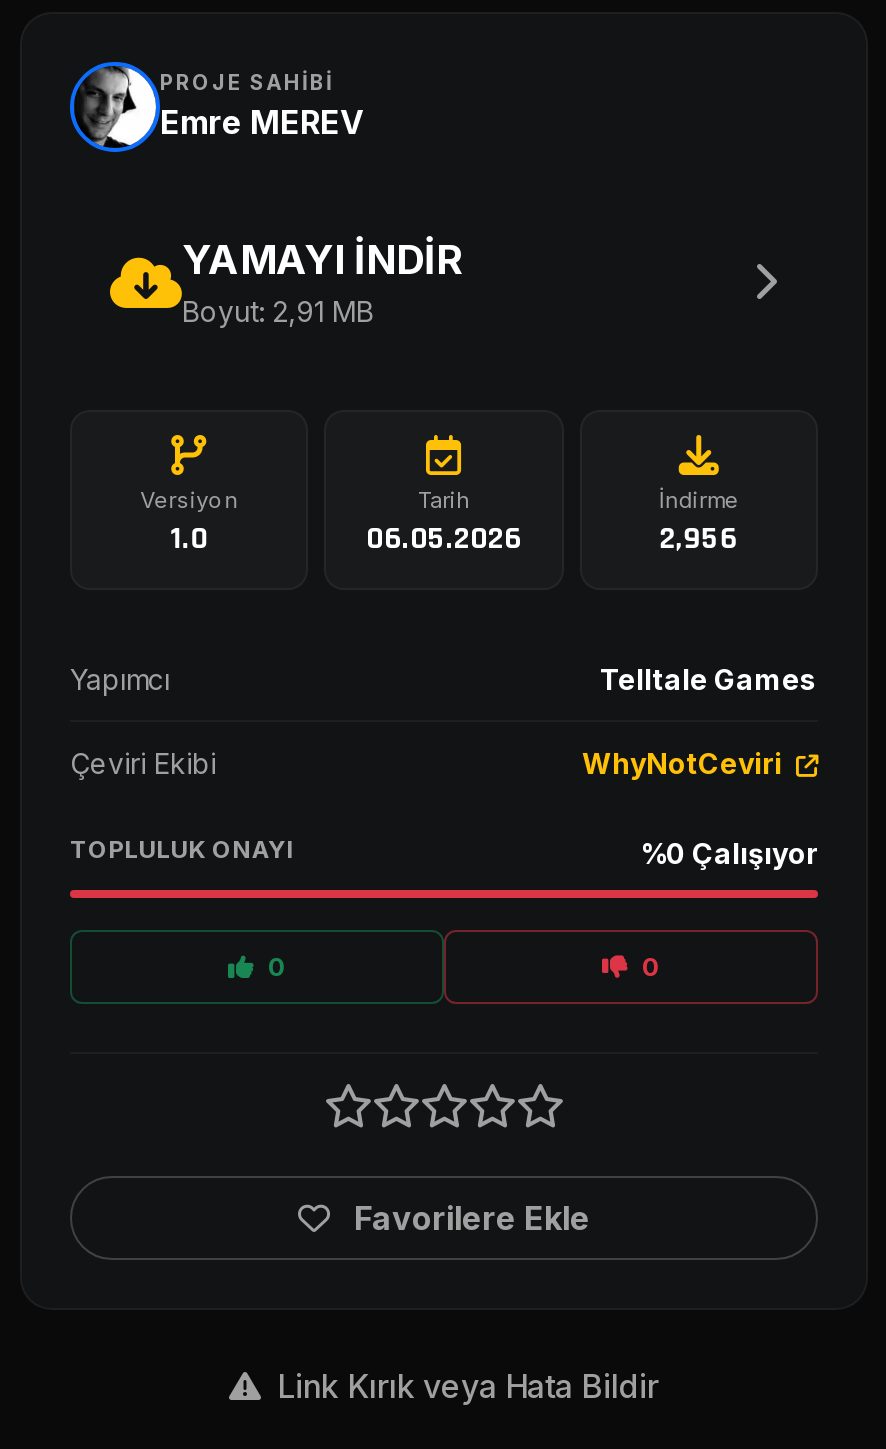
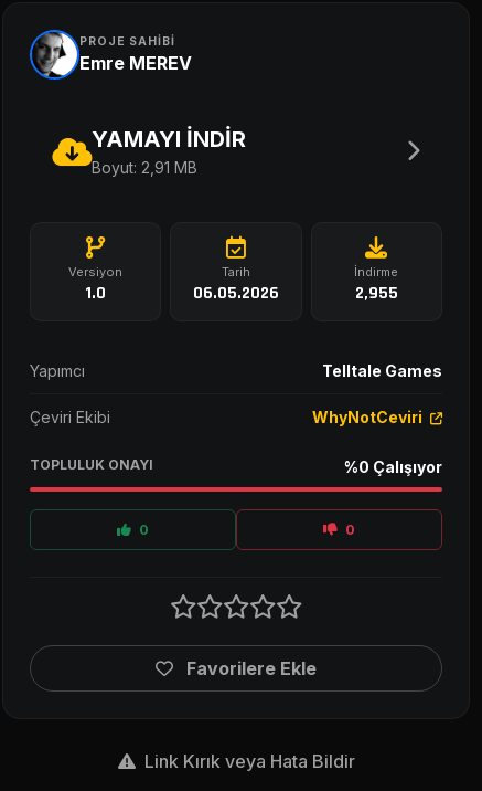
- 2,956
+ 2,955
